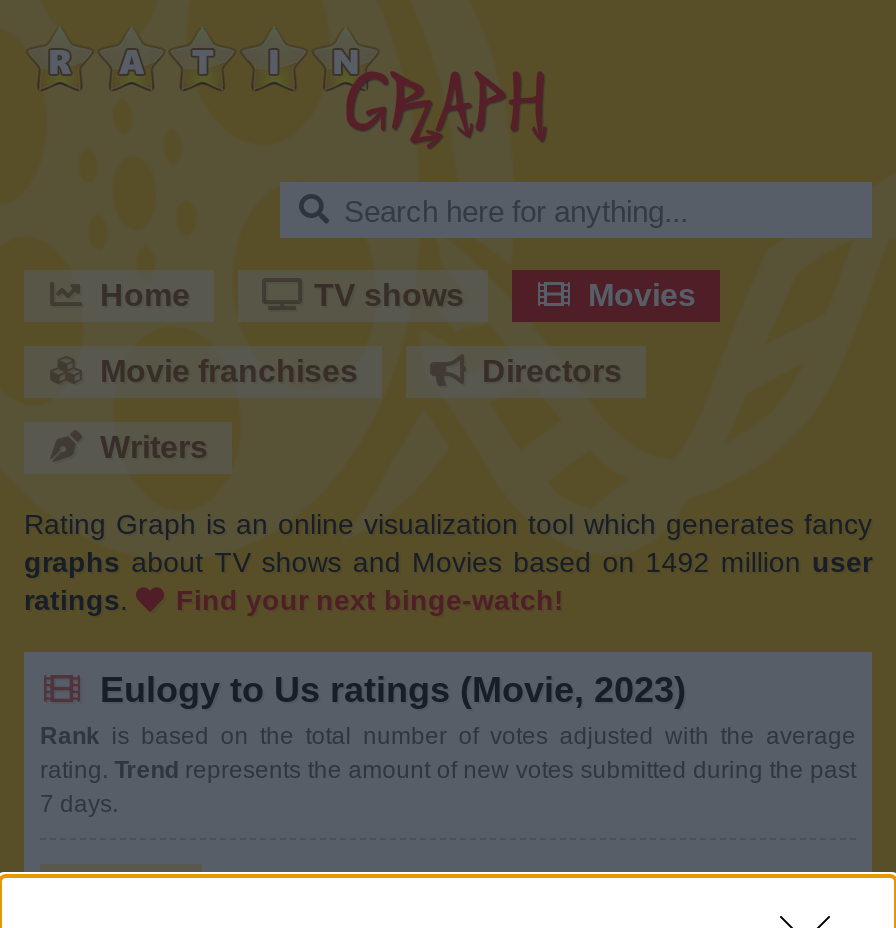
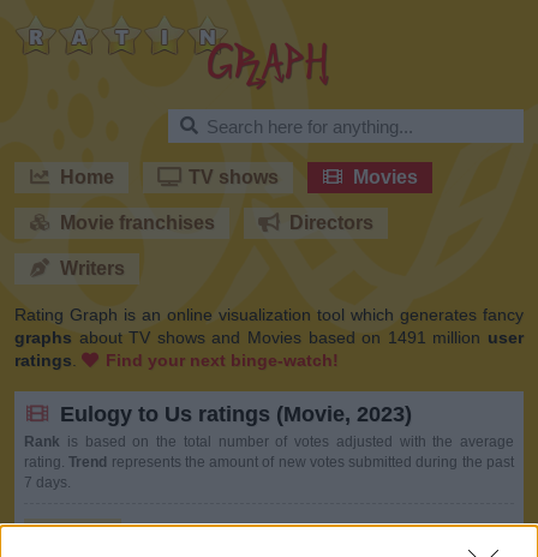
- graphs about TV shows and Movies based on 1492 million user
+ graphs about TV shows and Movies based on 1491 million user
